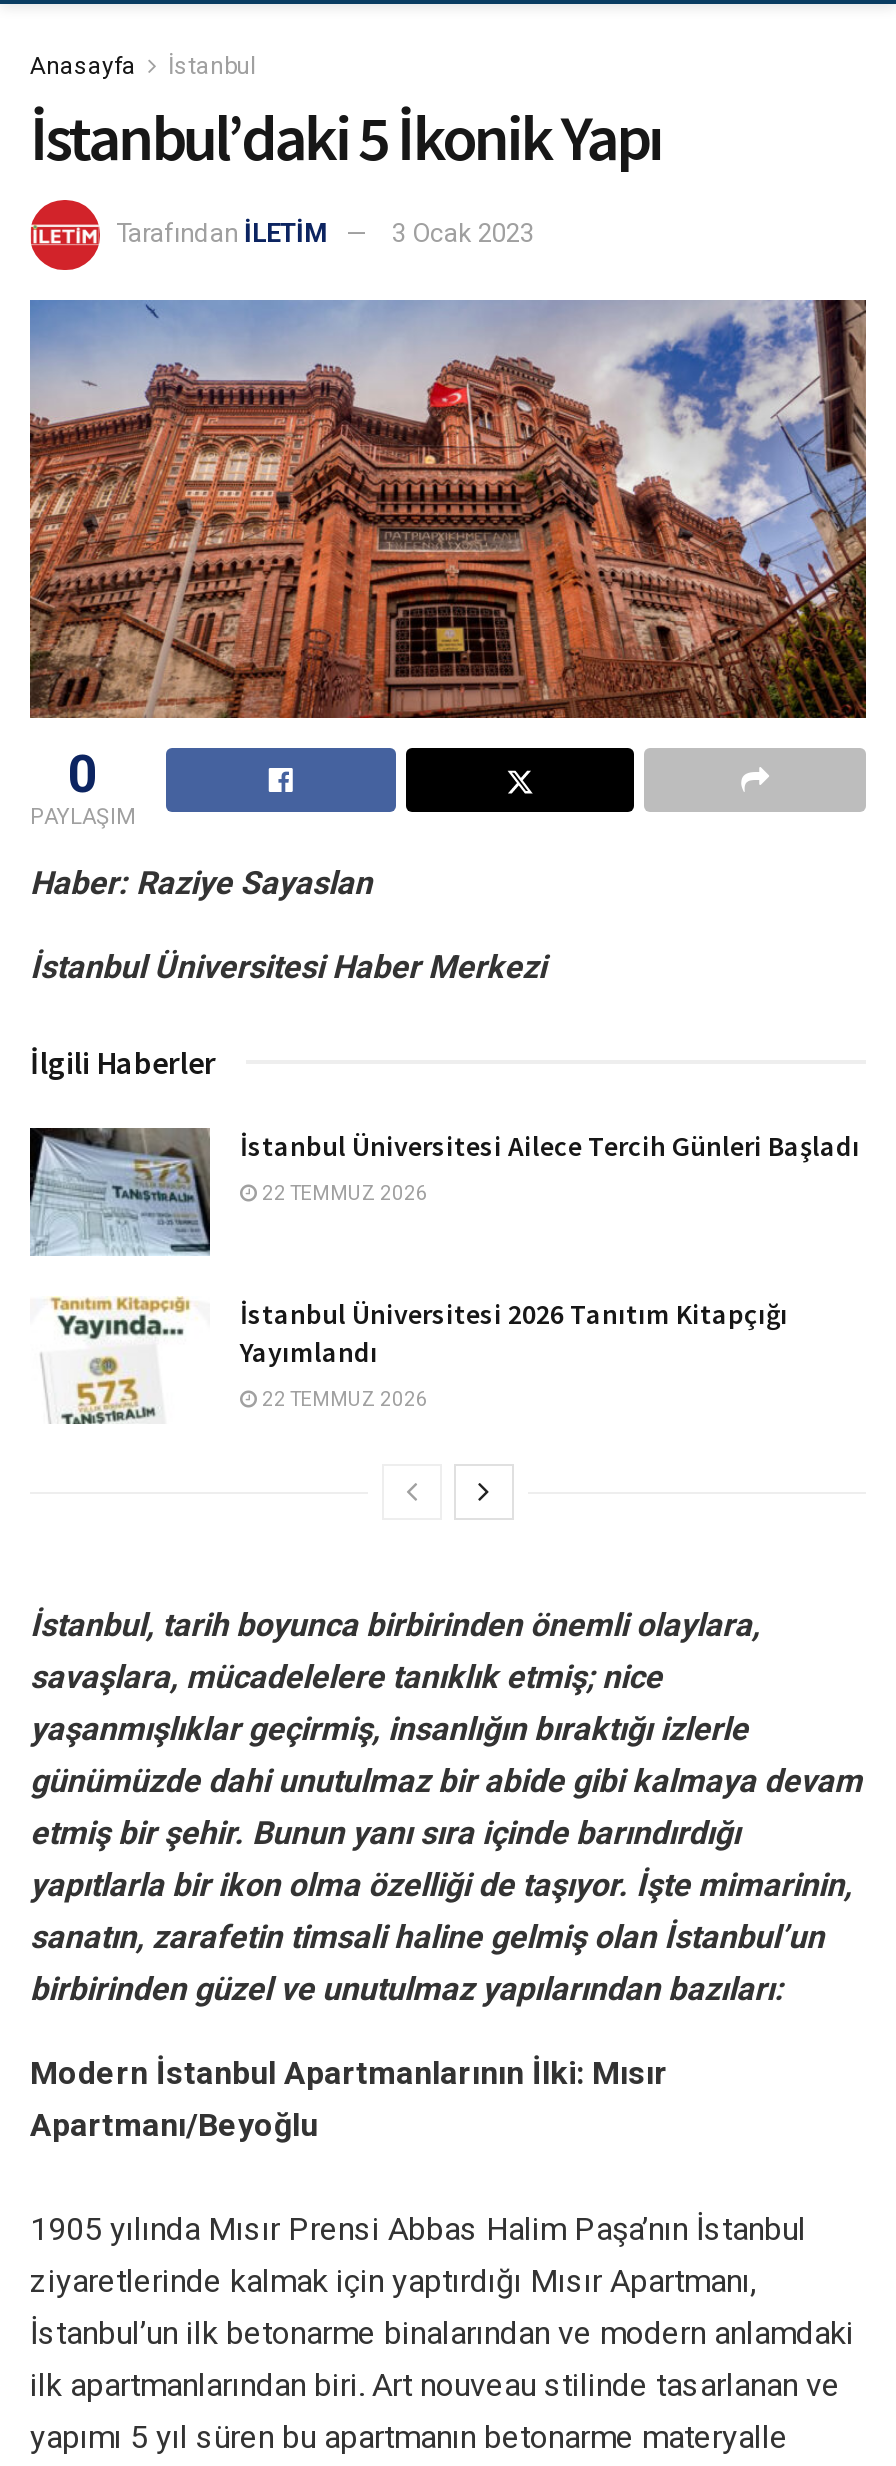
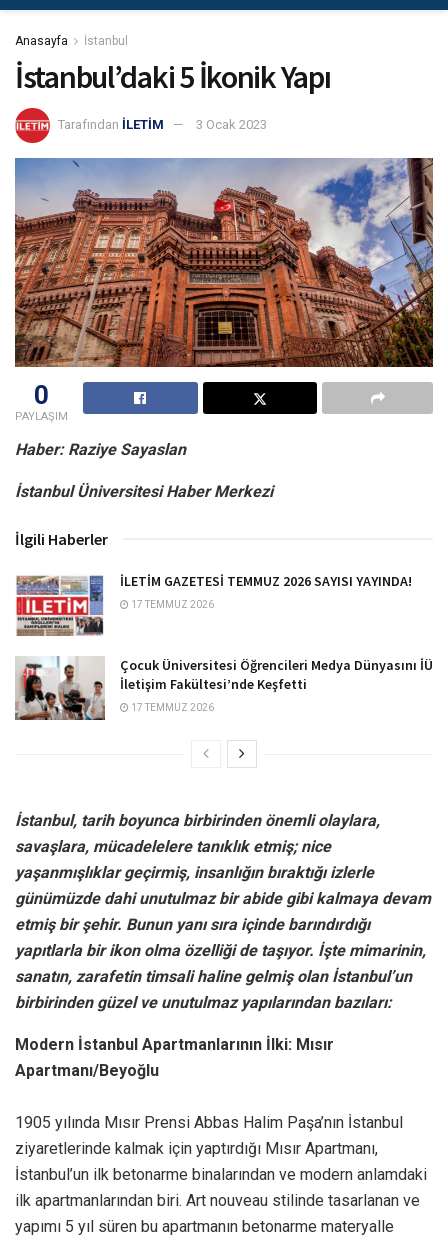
- [image]
- İstanbul Üniversitesi Ailece Tercih Günleri Başladı
+ [image]
+ İLETİM GAZETESİ TEMMUZ 2026 SAYISI YAYINDA!

- 22 TEMMUZ 2026
+ 17 TEMMUZ 2026

- [image]
- İstanbul Üniversitesi 2026 Tanıtım Kitapçığı
- Yayımlandı
+ [image]
+ Çocuk Üniversitesi Öğrencileri Medya Dünyasını İÜ
+ İletişim Fakültesi’nde Keşfetti

- 22 TEMMUZ 2026
+ 17 TEMMUZ 2026
